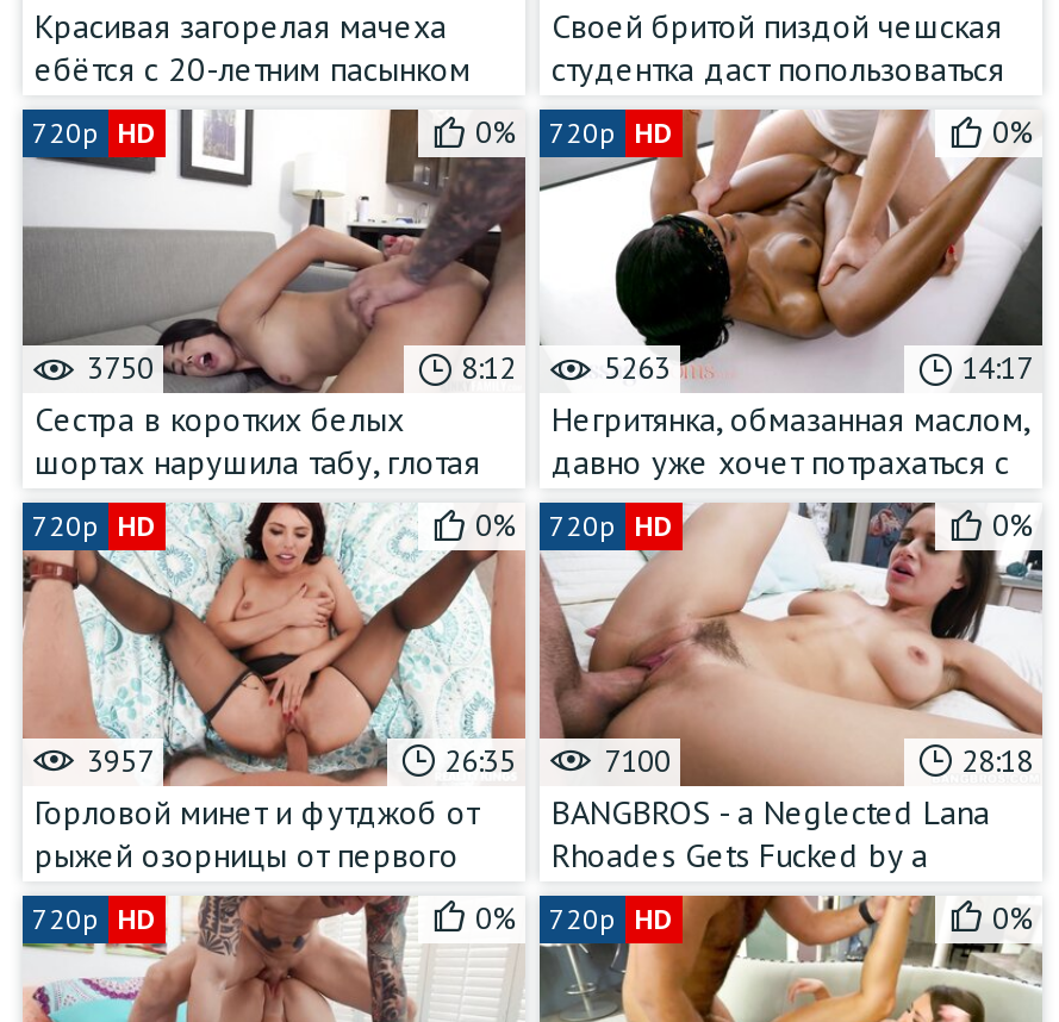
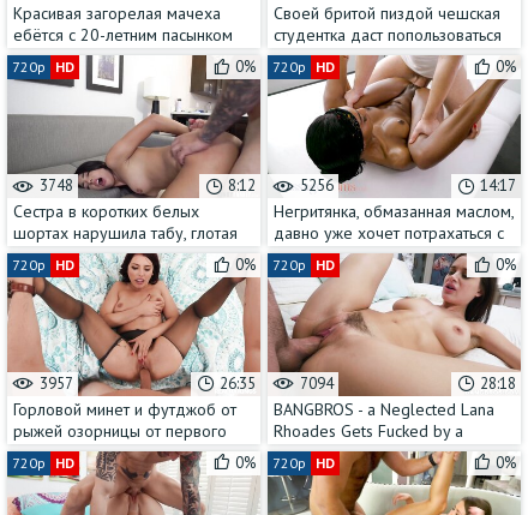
- 3750
+ 3748

- 8:12 5263
+ 8:12 5256

- 26:35 7100
+ 26:35 7094
